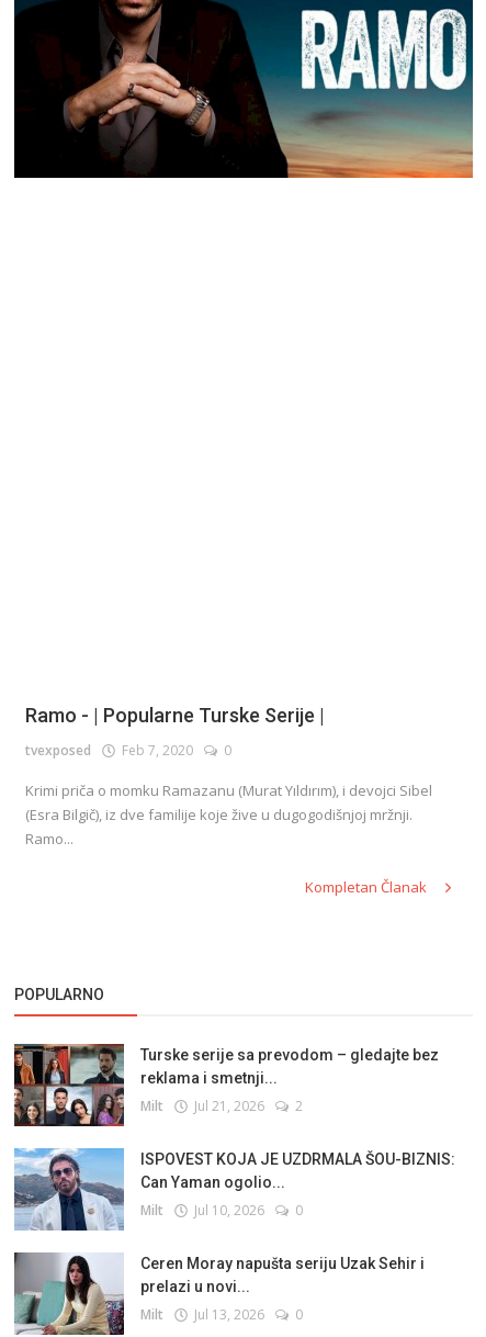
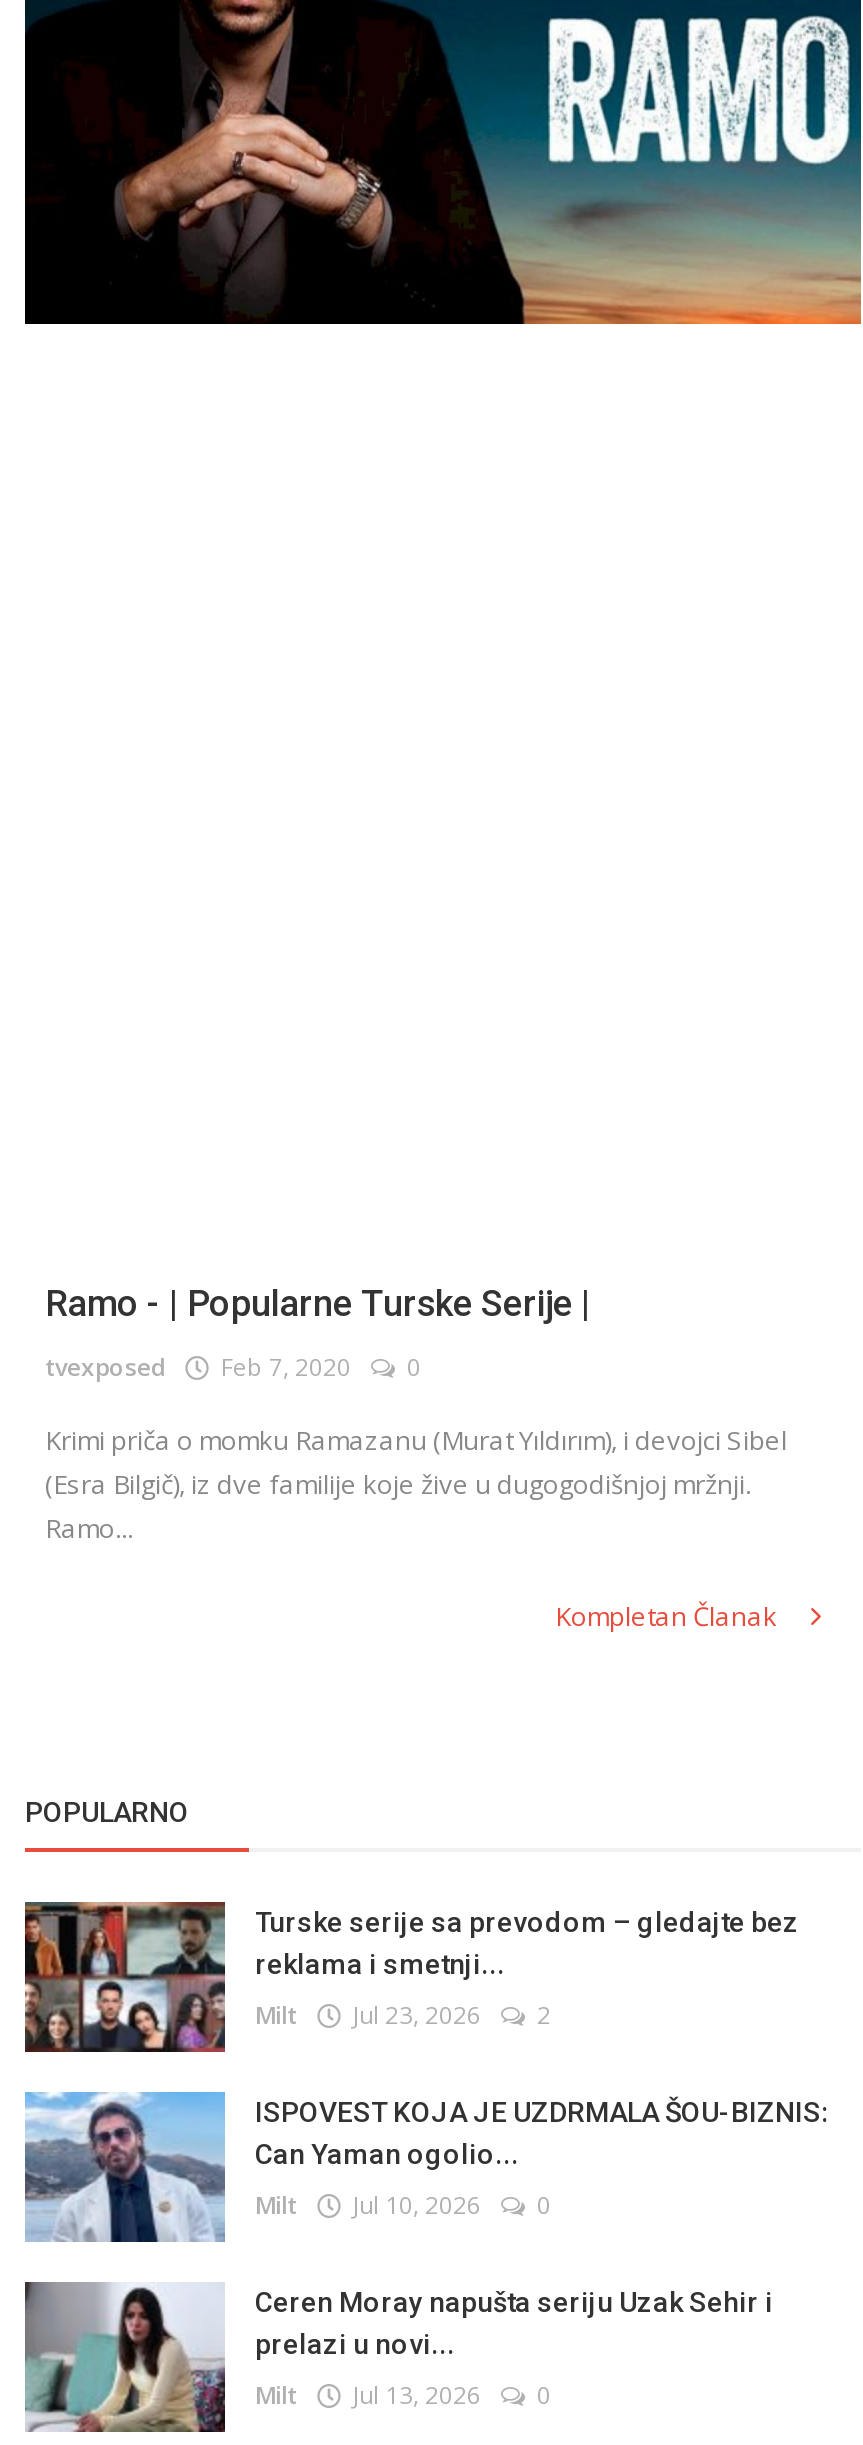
- Milt Jul 21, 2026 2
+ Milt Jul 23, 2026 2
